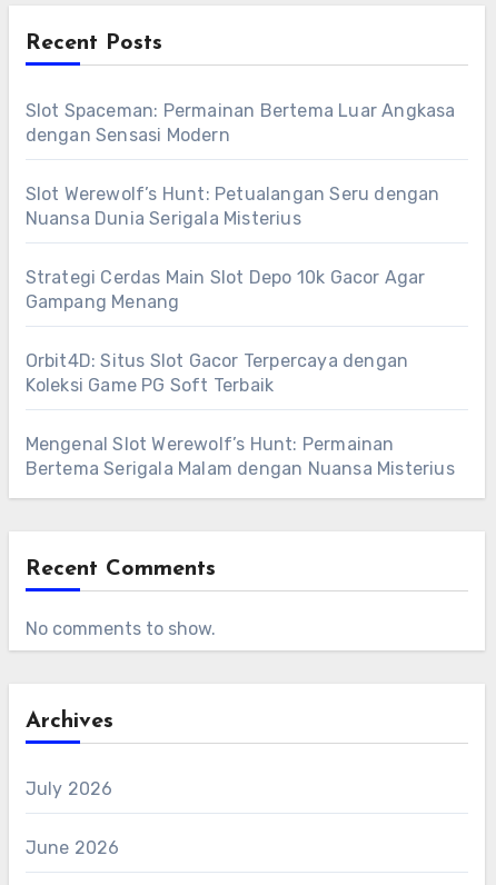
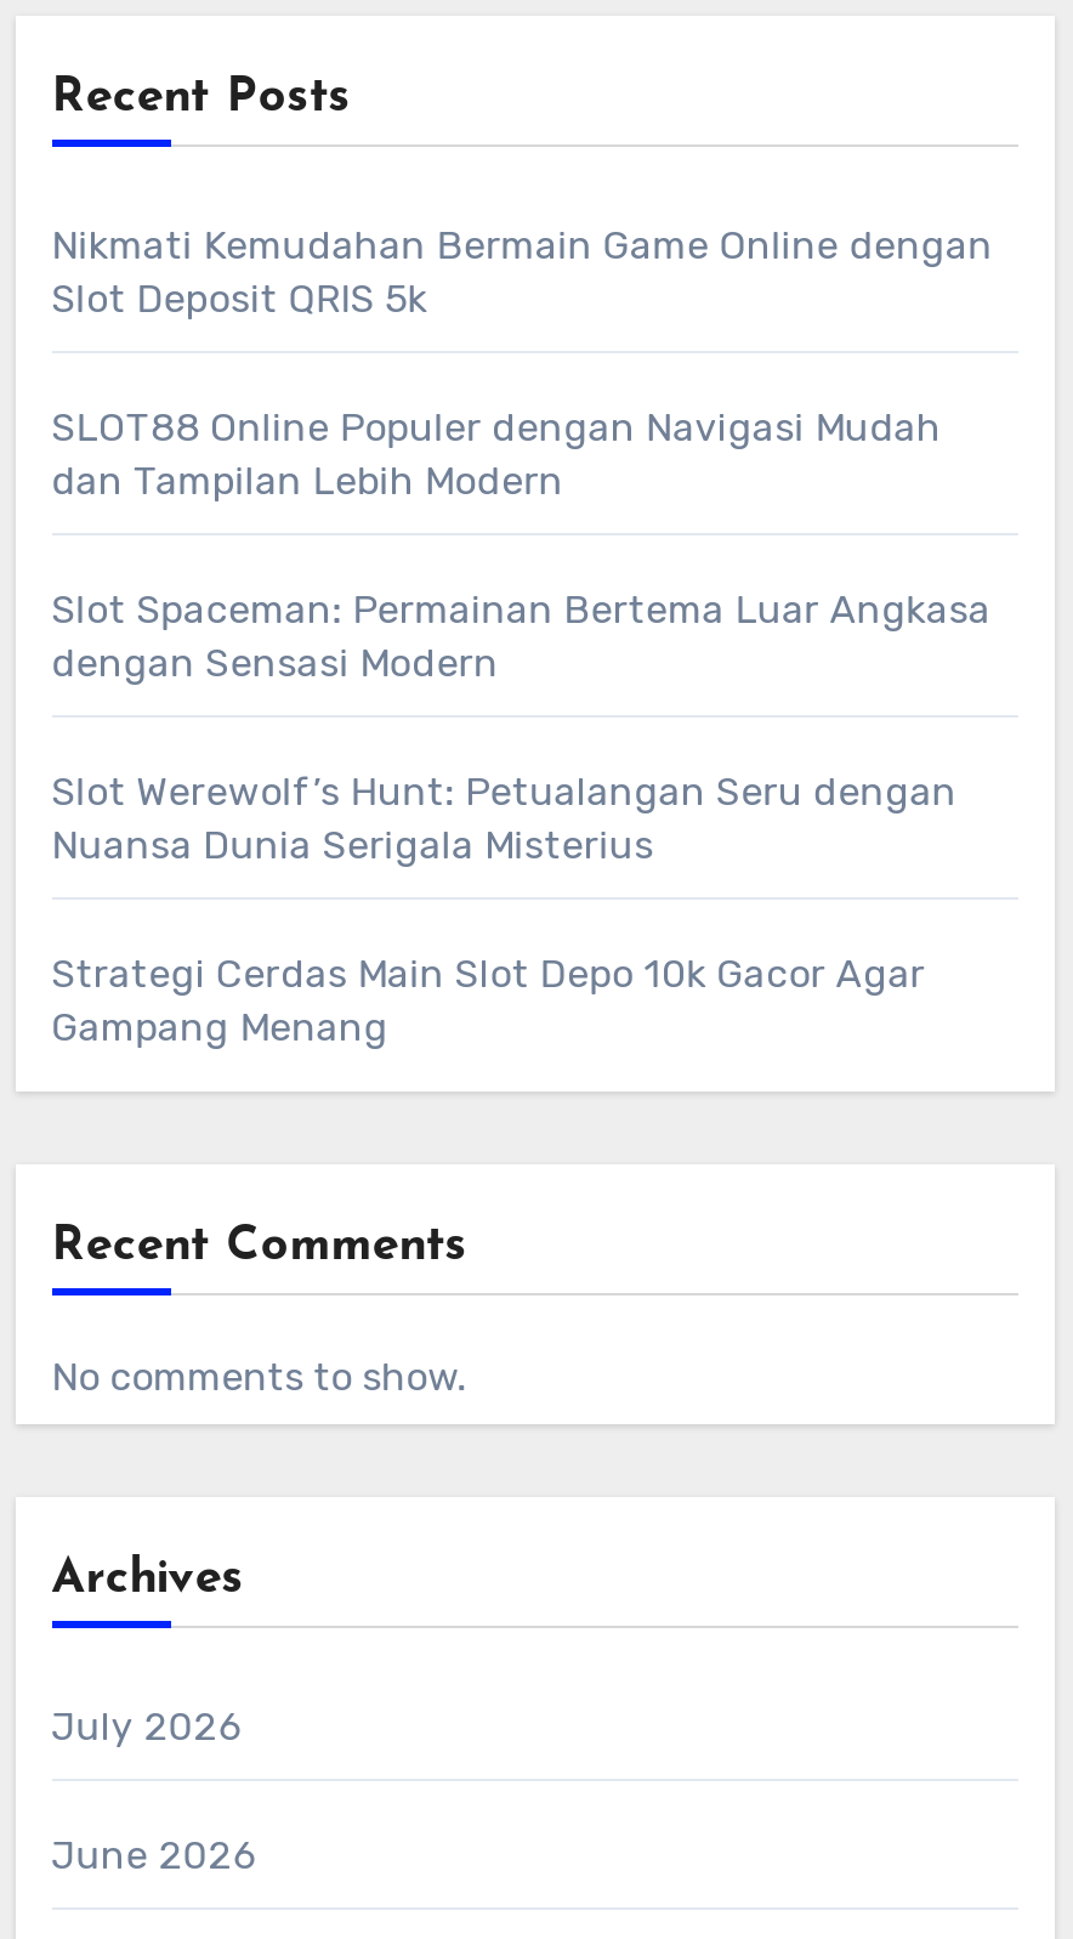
+ Nikmati Kemudahan Bermain Game Online dengan
+ Slot Deposit QRIS 5k
+ SLOT88 Online Populer dengan Navigasi Mudah
+ dan Tampilan Lebih Modern

moved down: Slot Spaceman: Permainan Bertema Luar Angkasa | dengan Sensasi Modern | Slot Werewolf’s Hunt: Petualangan Seru dengan | Nuansa Dunia Serigala Misterius | Strategi Cerdas Main Slot Depo 10k Gacor Agar | Gampang Menang

- Orbit4D: Situs Slot Gacor Terpercaya dengan
- Koleksi Game PG Soft Terbaik
- Mengenal Slot Werewolf’s Hunt: Permainan
- Bertema Serigala Malam dengan Nuansa Misterius
